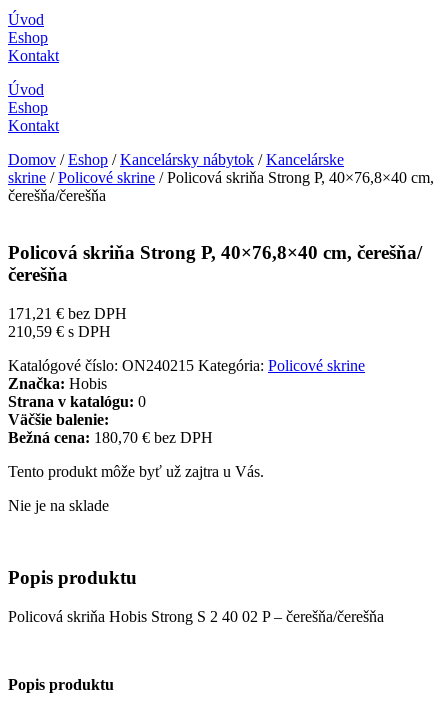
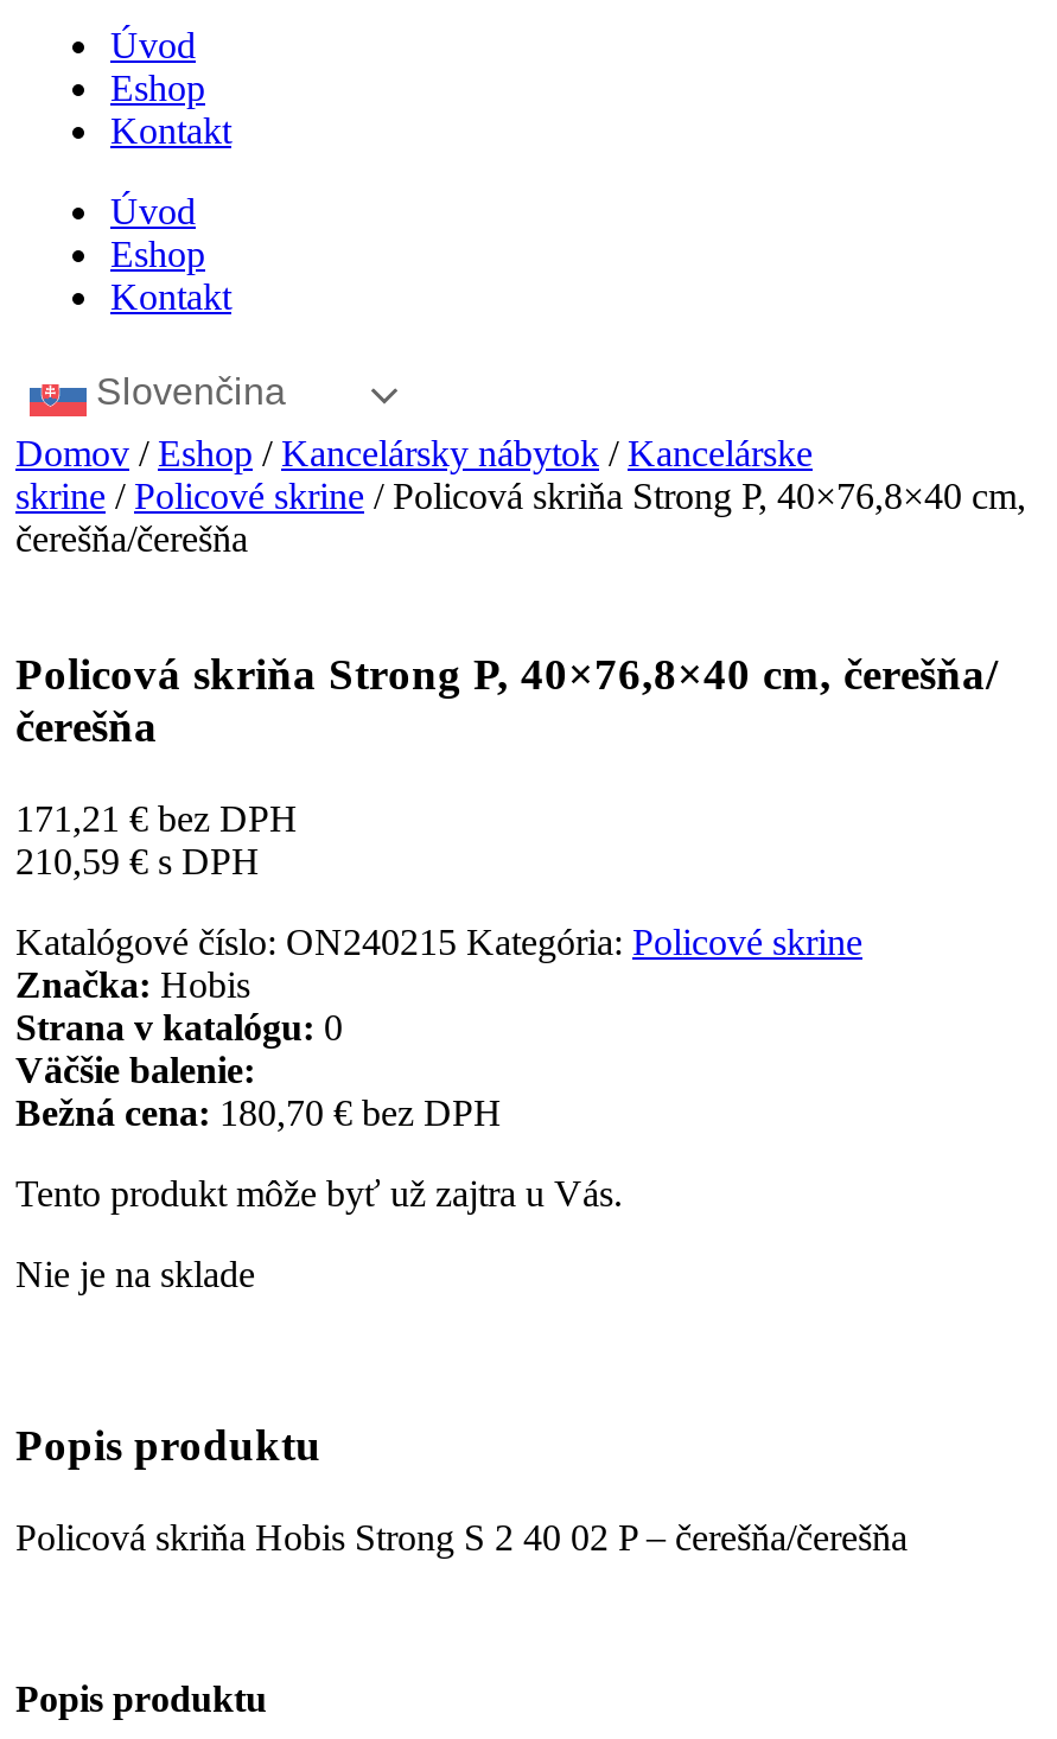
+ Slovenčina
